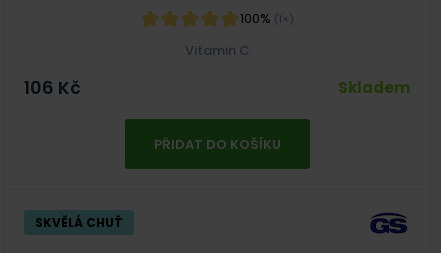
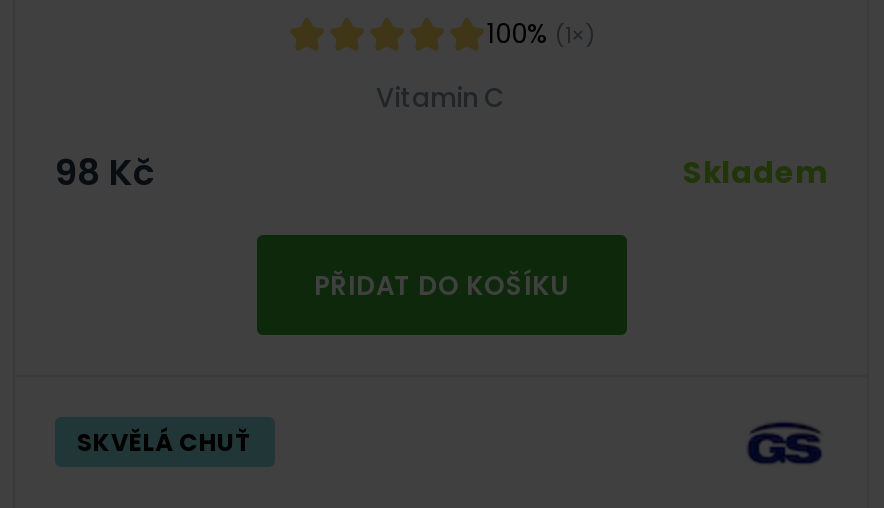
- 106 Kč
+ 98 Kč
